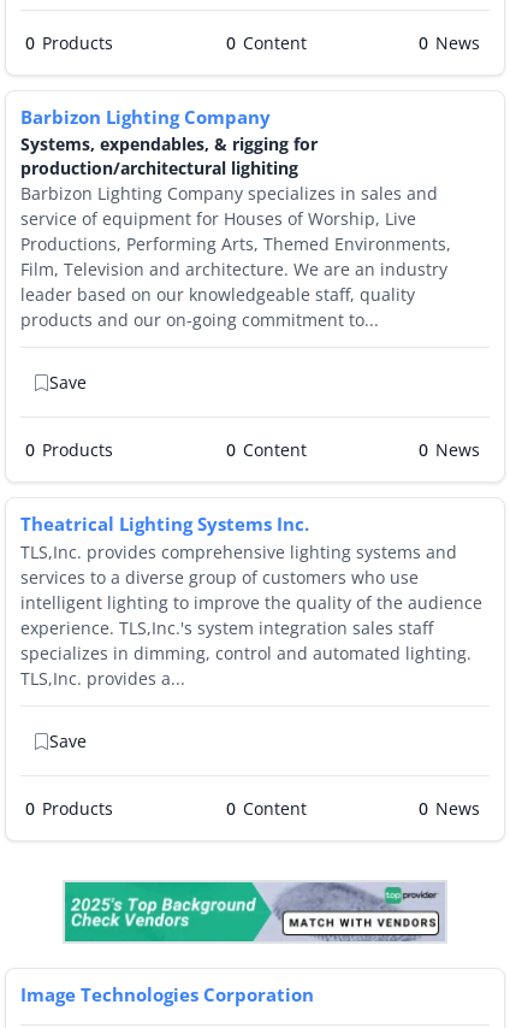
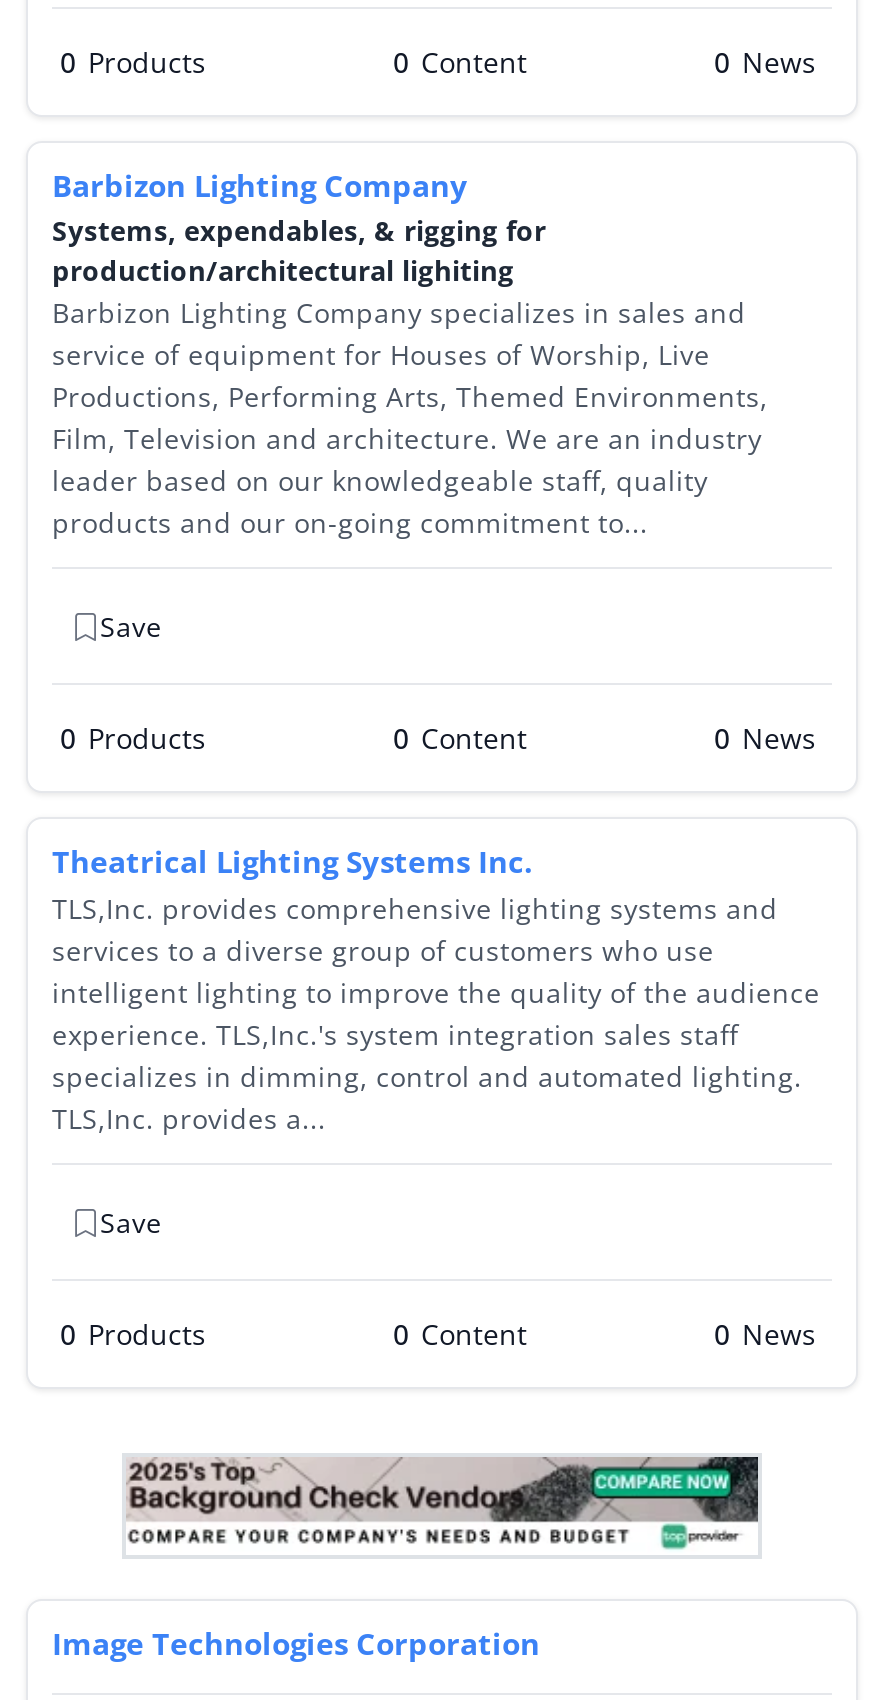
- [image]
+ [image]
